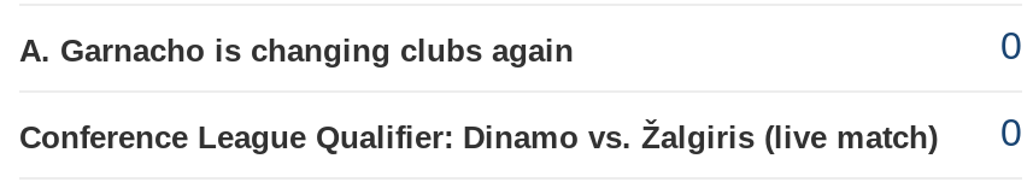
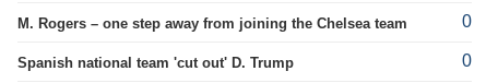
- A. Garnacho is changing clubs again
+ M. Rogers – one step away from joining the Chelsea team

- Conference League Qualifier: Dinamo vs. Žalgiris (live match)
+ Spanish national team 'cut out' D. Trump
